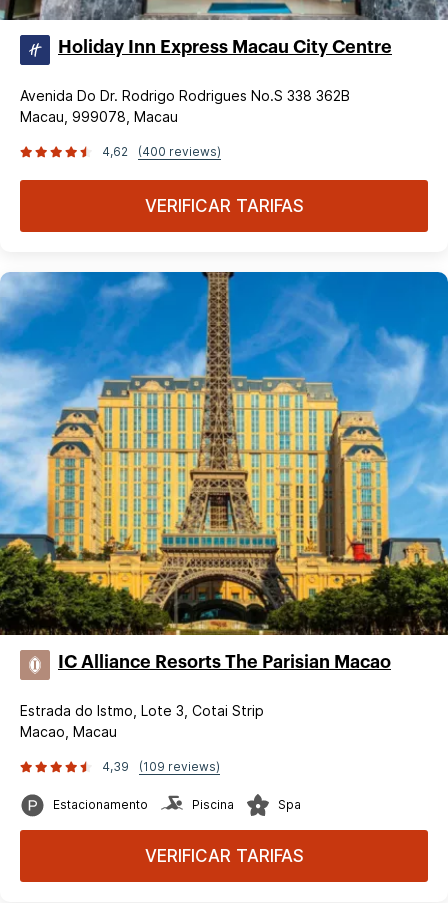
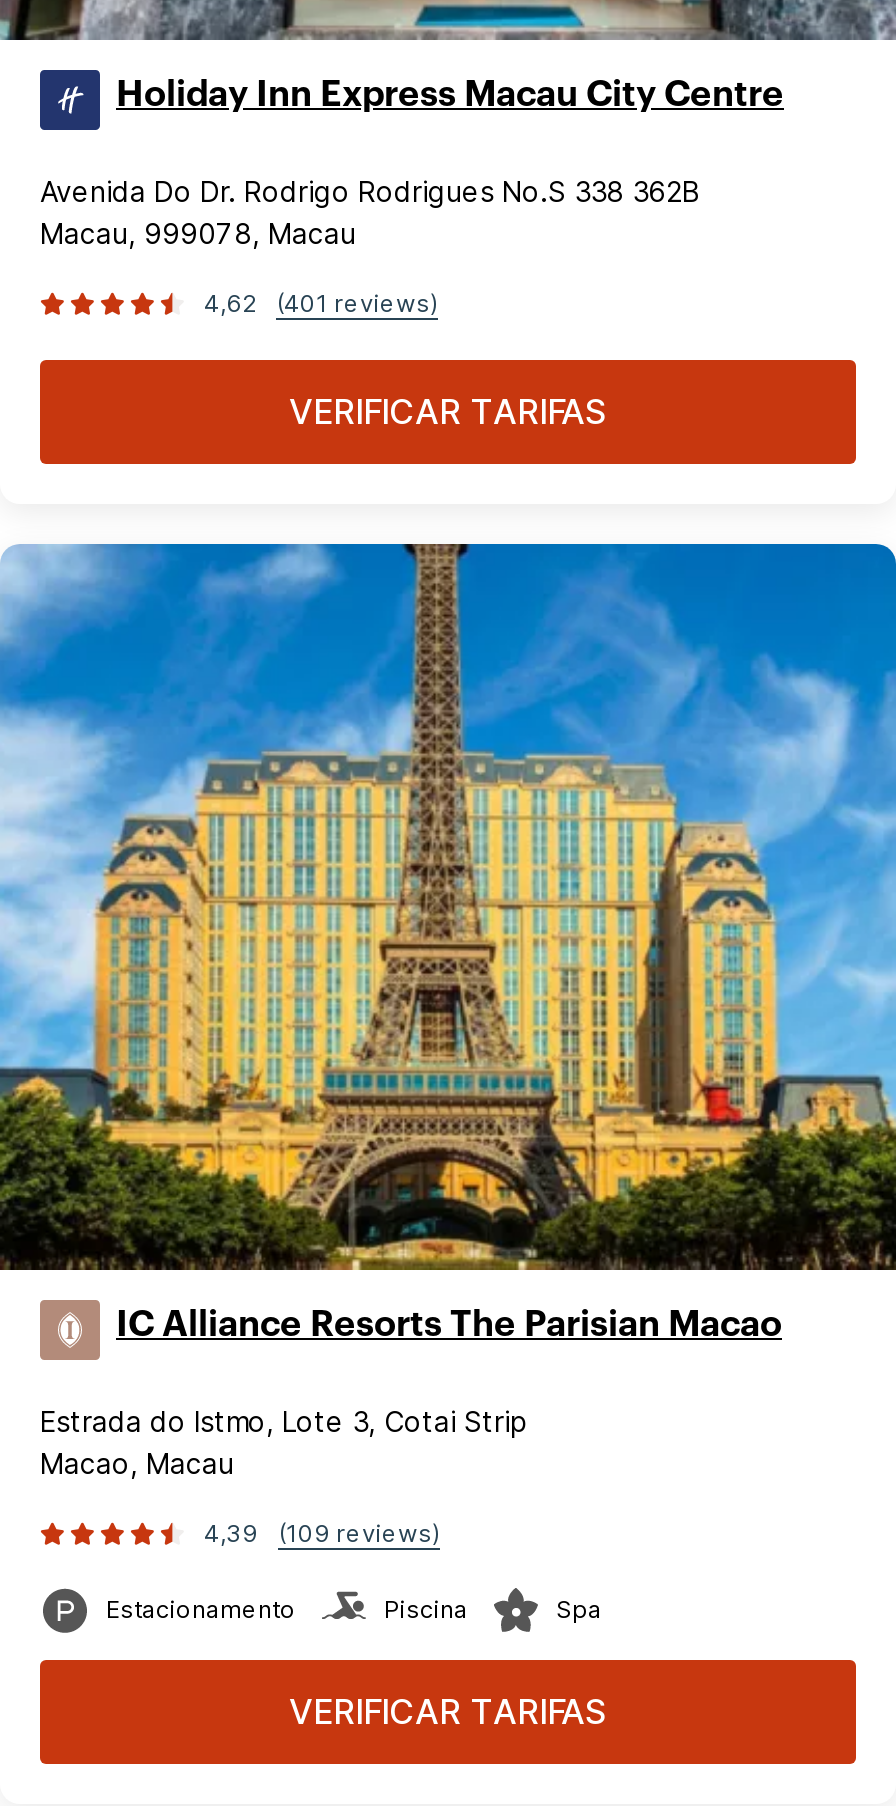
- 4,62 (400 reviews)
+ 4,62 (401 reviews)
